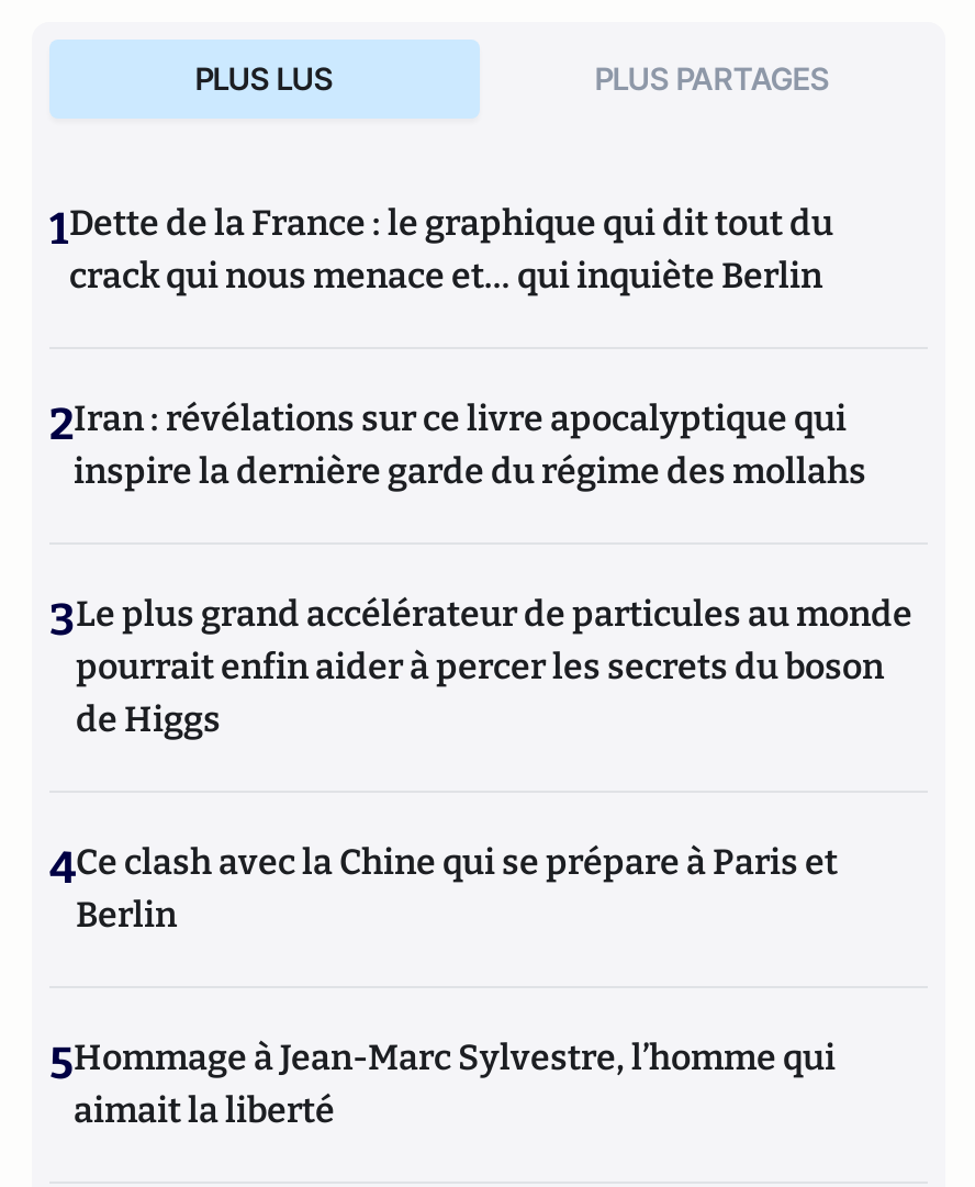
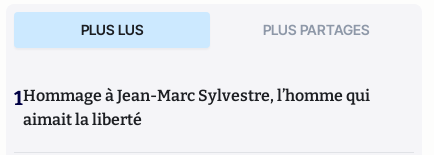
- 1Dette de la France : le graphique qui dit tout du
- crack qui nous menace et… qui inquiète Berlin
- 2Iran : révélations sur ce livre apocalyptique qui
- inspire la dernière garde du régime des mollahs
- 3Le plus grand accélérateur de particules au monde
- pourrait enfin aider à percer les secrets du boson
- de Higgs
- 4Ce clash avec la Chine qui se prépare à Paris et
- Berlin
- 5Hommage à Jean-Marc Sylvestre, l’homme qui
+ 1Hommage à Jean-Marc Sylvestre, l’homme qui
